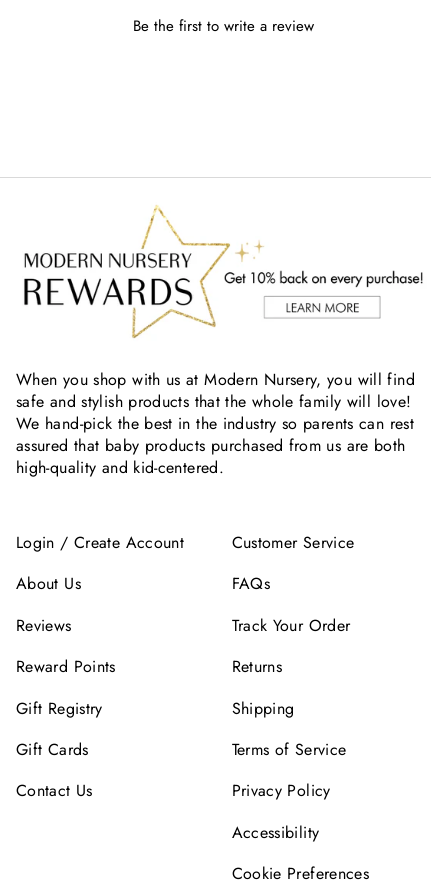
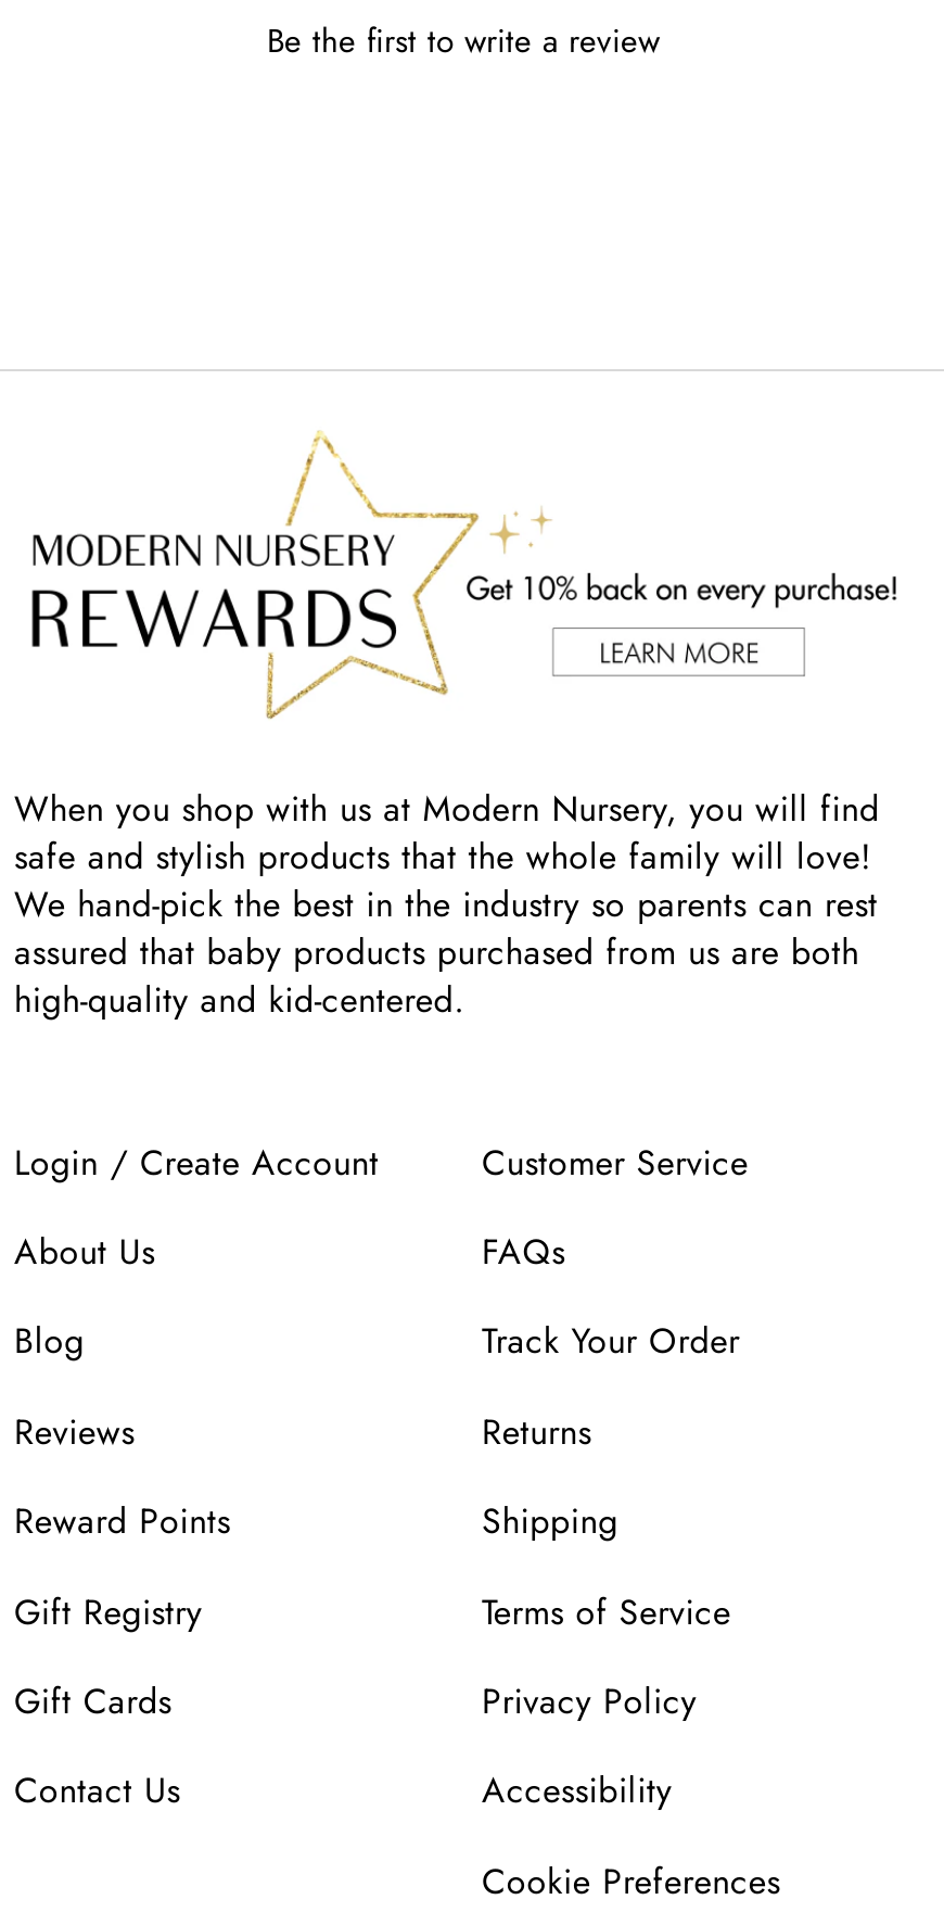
moved down: Reviews | Reward Points | Gift Registry | Gift Cards | Contact Us

+ Blog
